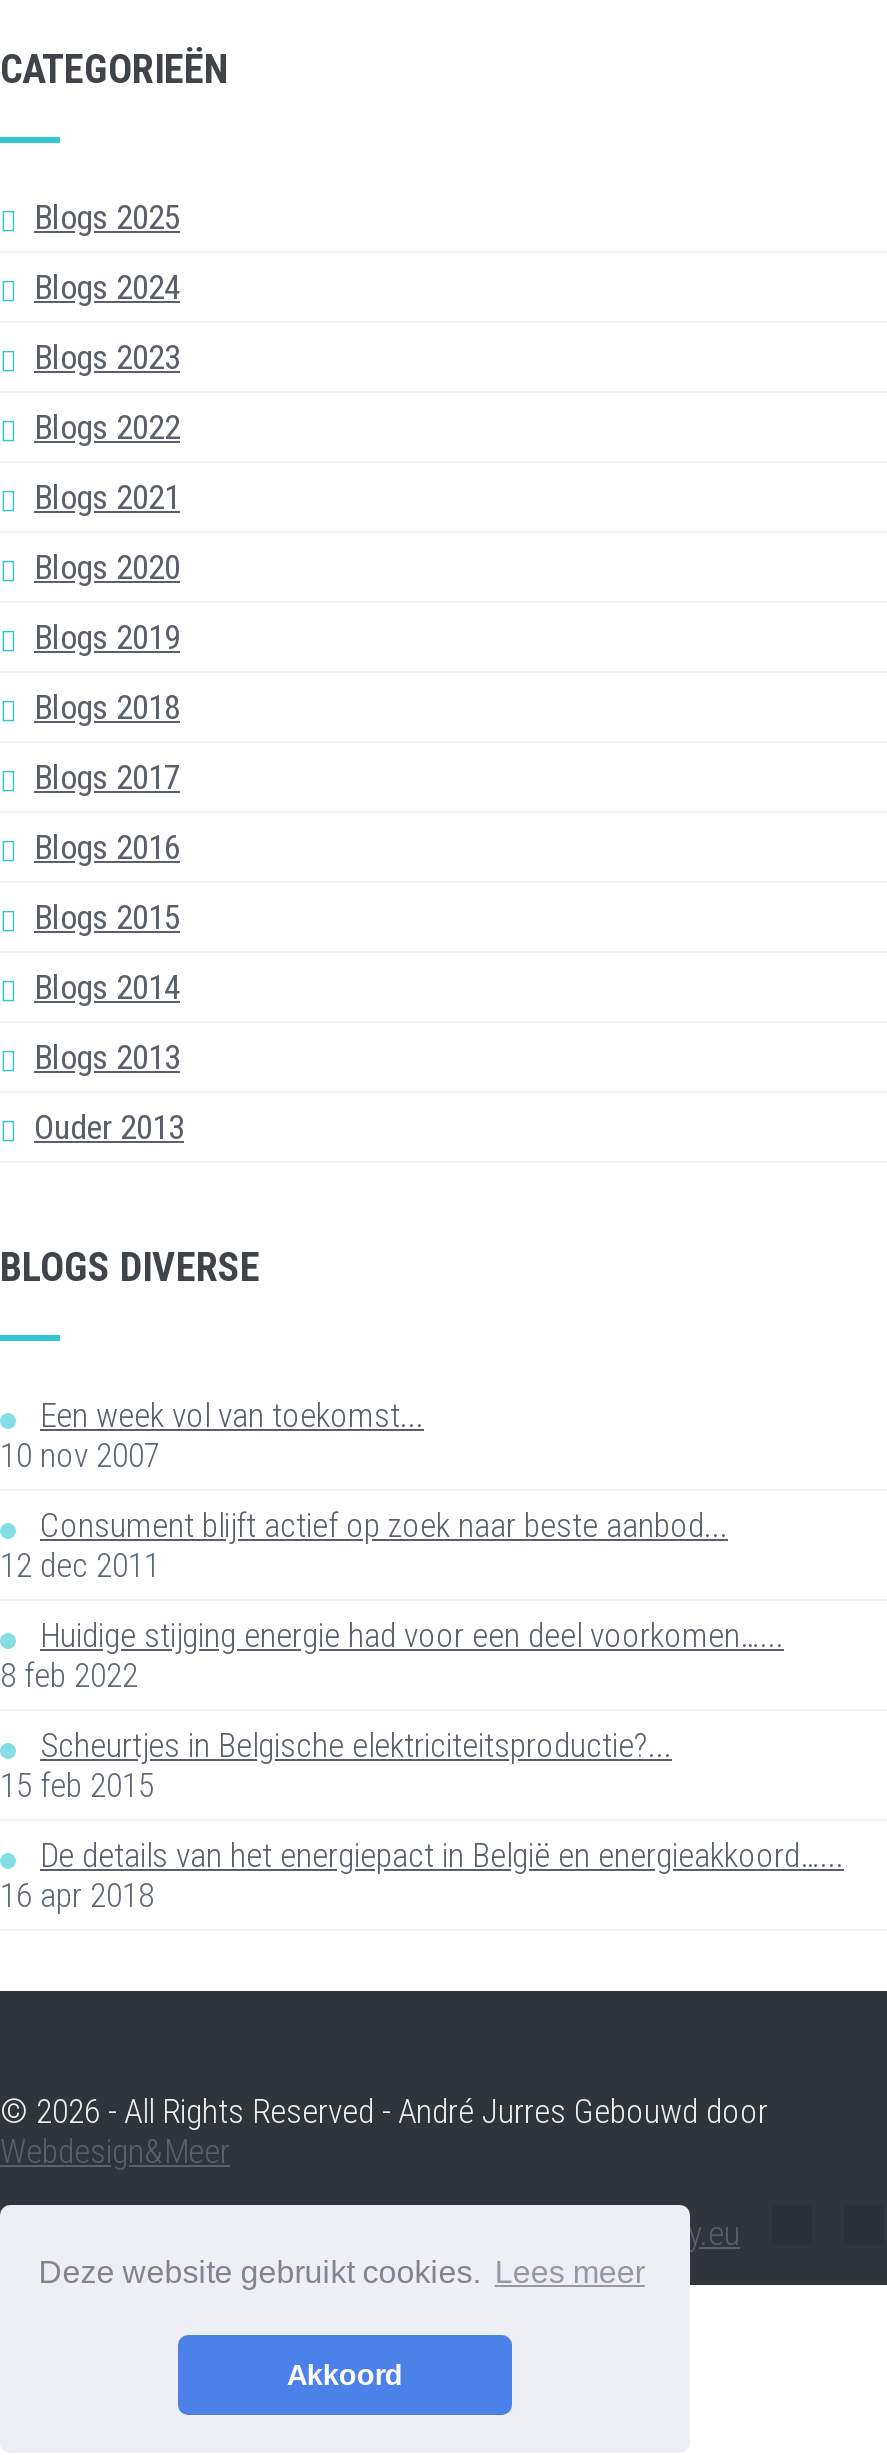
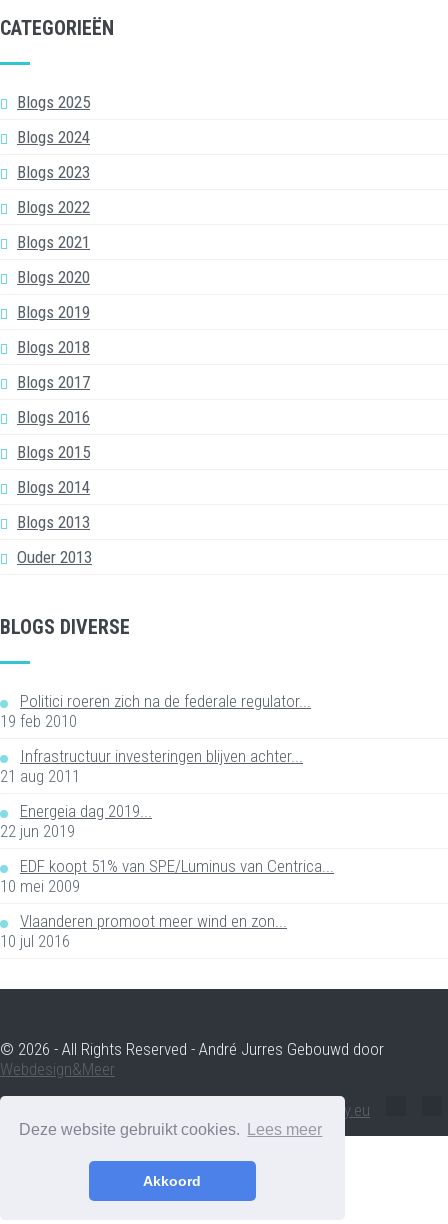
- Een week vol van toekomst...
- 10 nov 2007
+ Politici roeren zich na de federale regulator...
+ 19 feb 2010

- Consument blijft actief op zoek naar beste aanbod...
- 12 dec 2011
+ Infrastructuur investeringen blijven achter...
+ 21 aug 2011

- Huidige stijging energie had voor een deel voorkomen…...
- 8 feb 2022
+ Energeia dag 2019...
+ 22 jun 2019

- Scheurtjes in Belgische elektriciteitsproductie?...
- 15 feb 2015
+ EDF koopt 51% van SPE/Luminus van Centrica...
+ 10 mei 2009

- De details van het energiepact in België en energieakkoord…...
- 16 apr 2018
+ Vlaanderen promoot meer wind en zon...
+ 10 jul 2016
